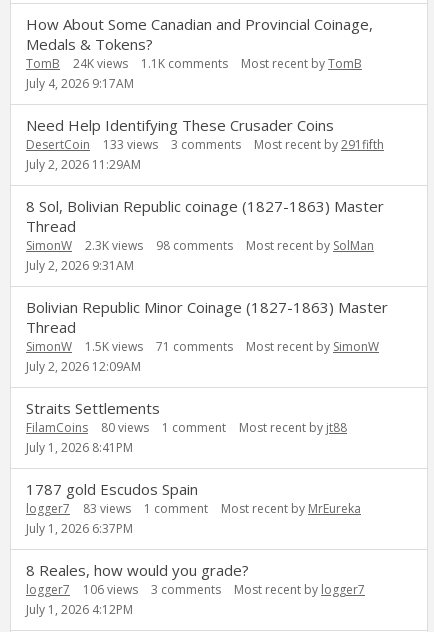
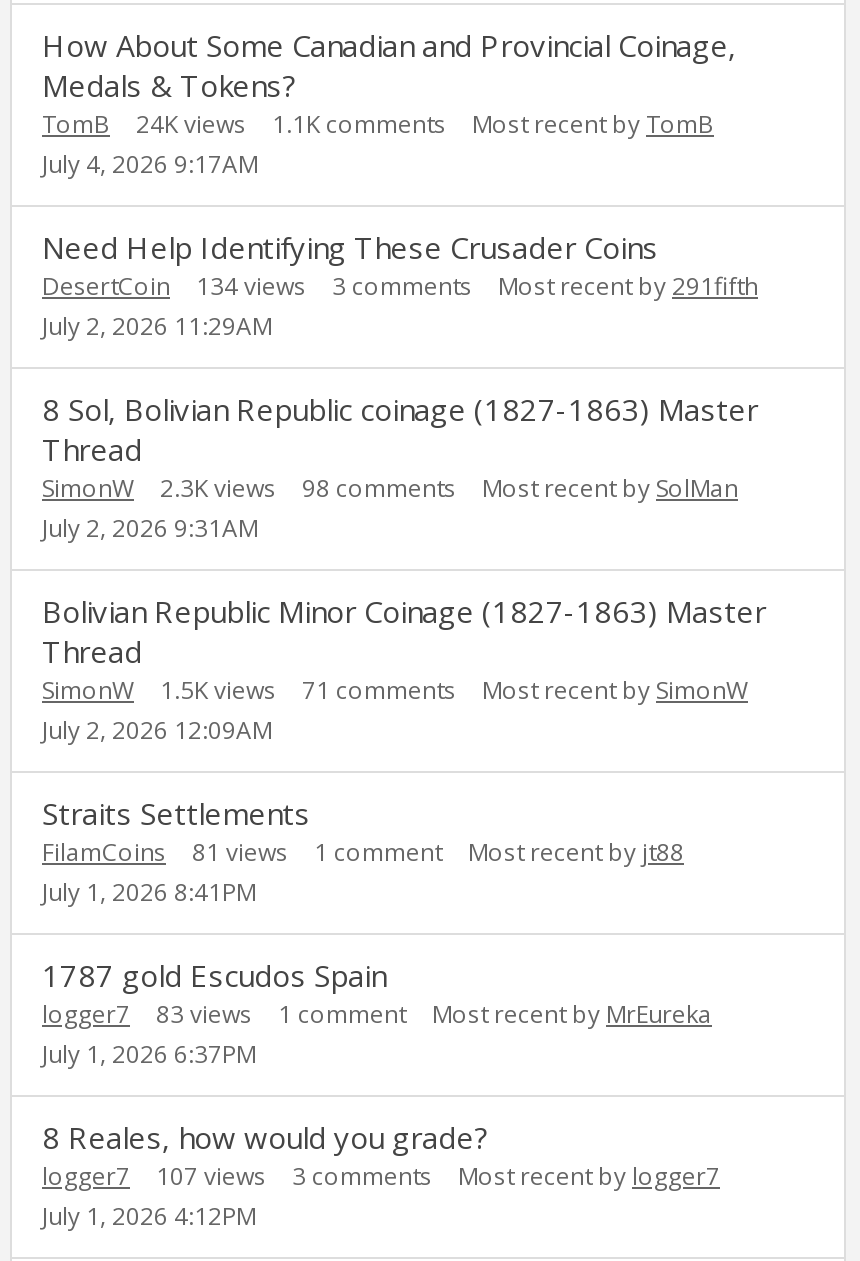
- DesertCoin 133 views 3 comments Most recent by 291fifth
+ DesertCoin 134 views 3 comments Most recent by 291fifth

- FilamCoins 80 views 1 comment Most recent by jt88
+ FilamCoins 81 views 1 comment Most recent by jt88

- logger7 106 views 3 comments Most recent by logger7
+ logger7 107 views 3 comments Most recent by logger7
